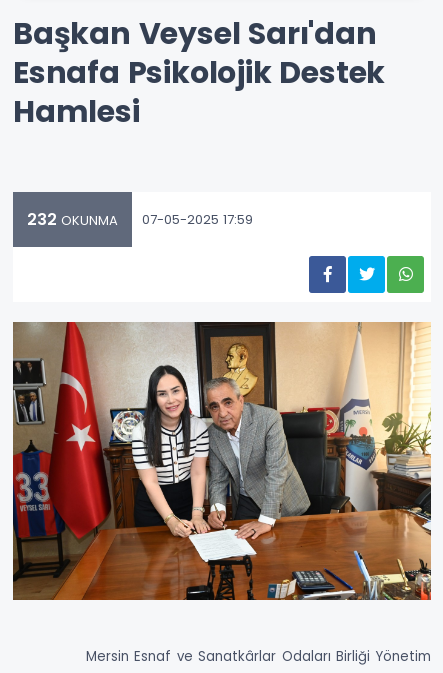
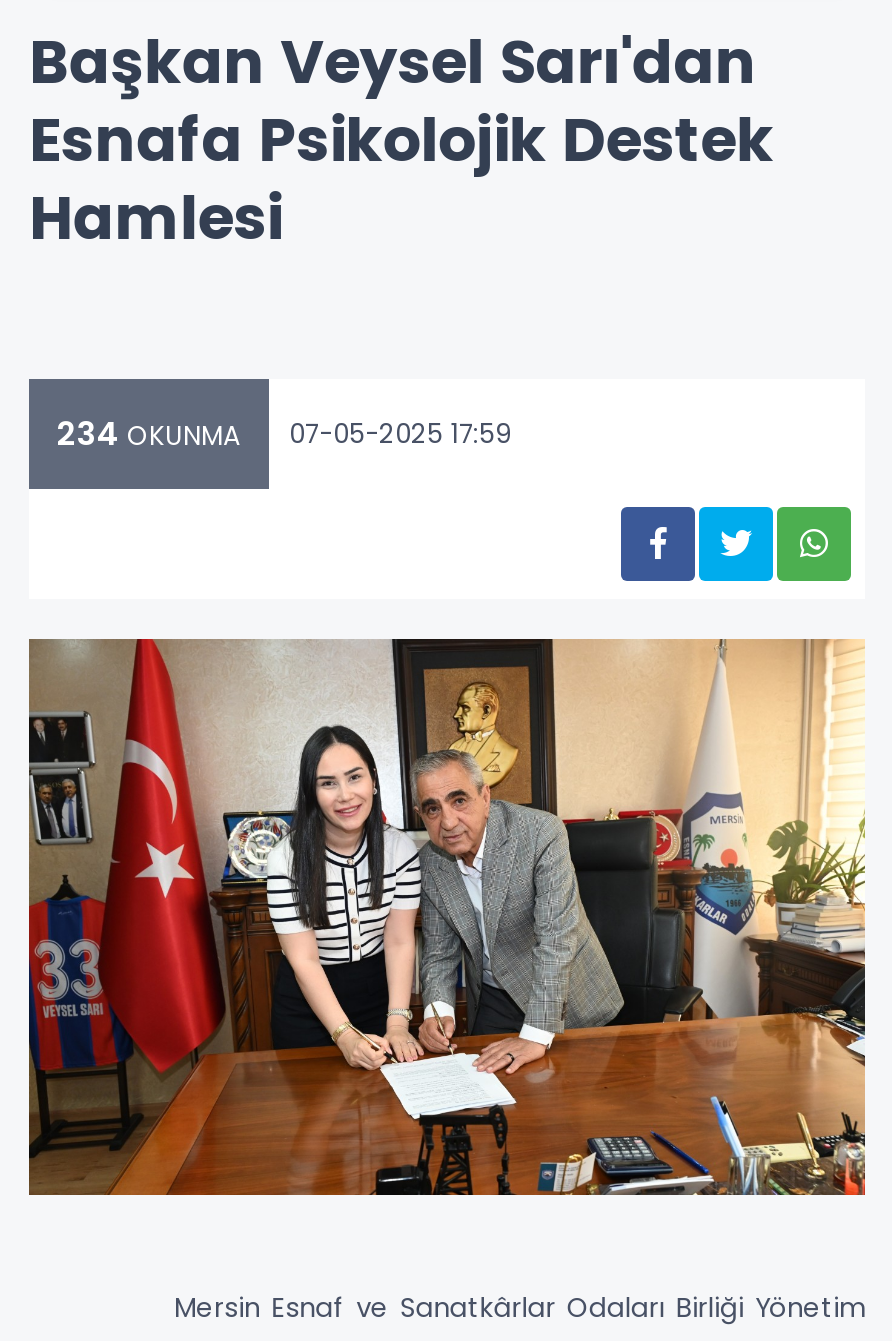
- 232 OKUNMA 07-05-2025 17:59
+ 234 OKUNMA 07-05-2025 17:59
